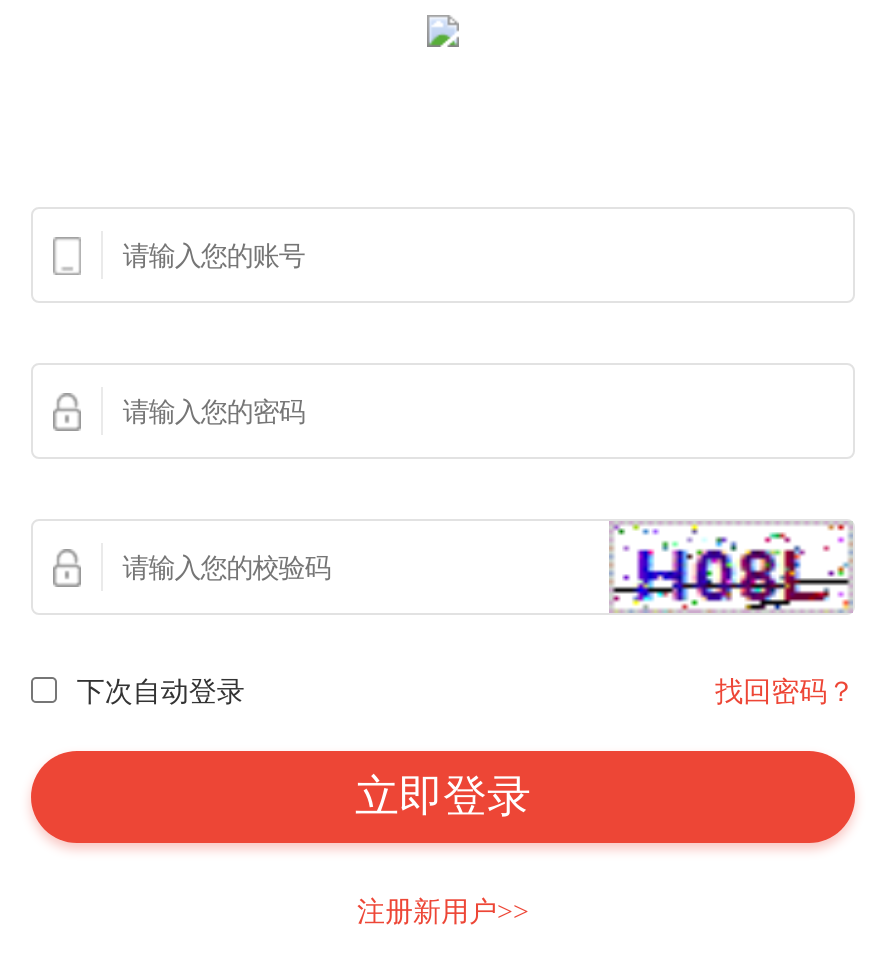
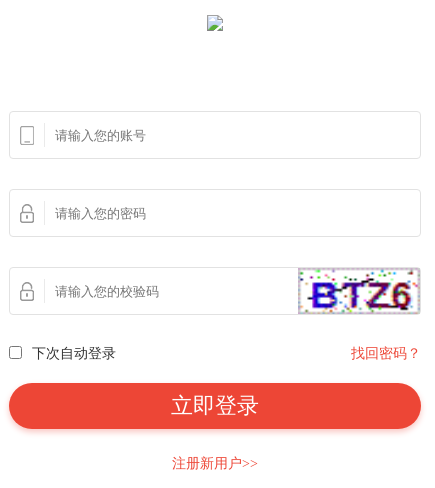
- [image]
+ [image]
